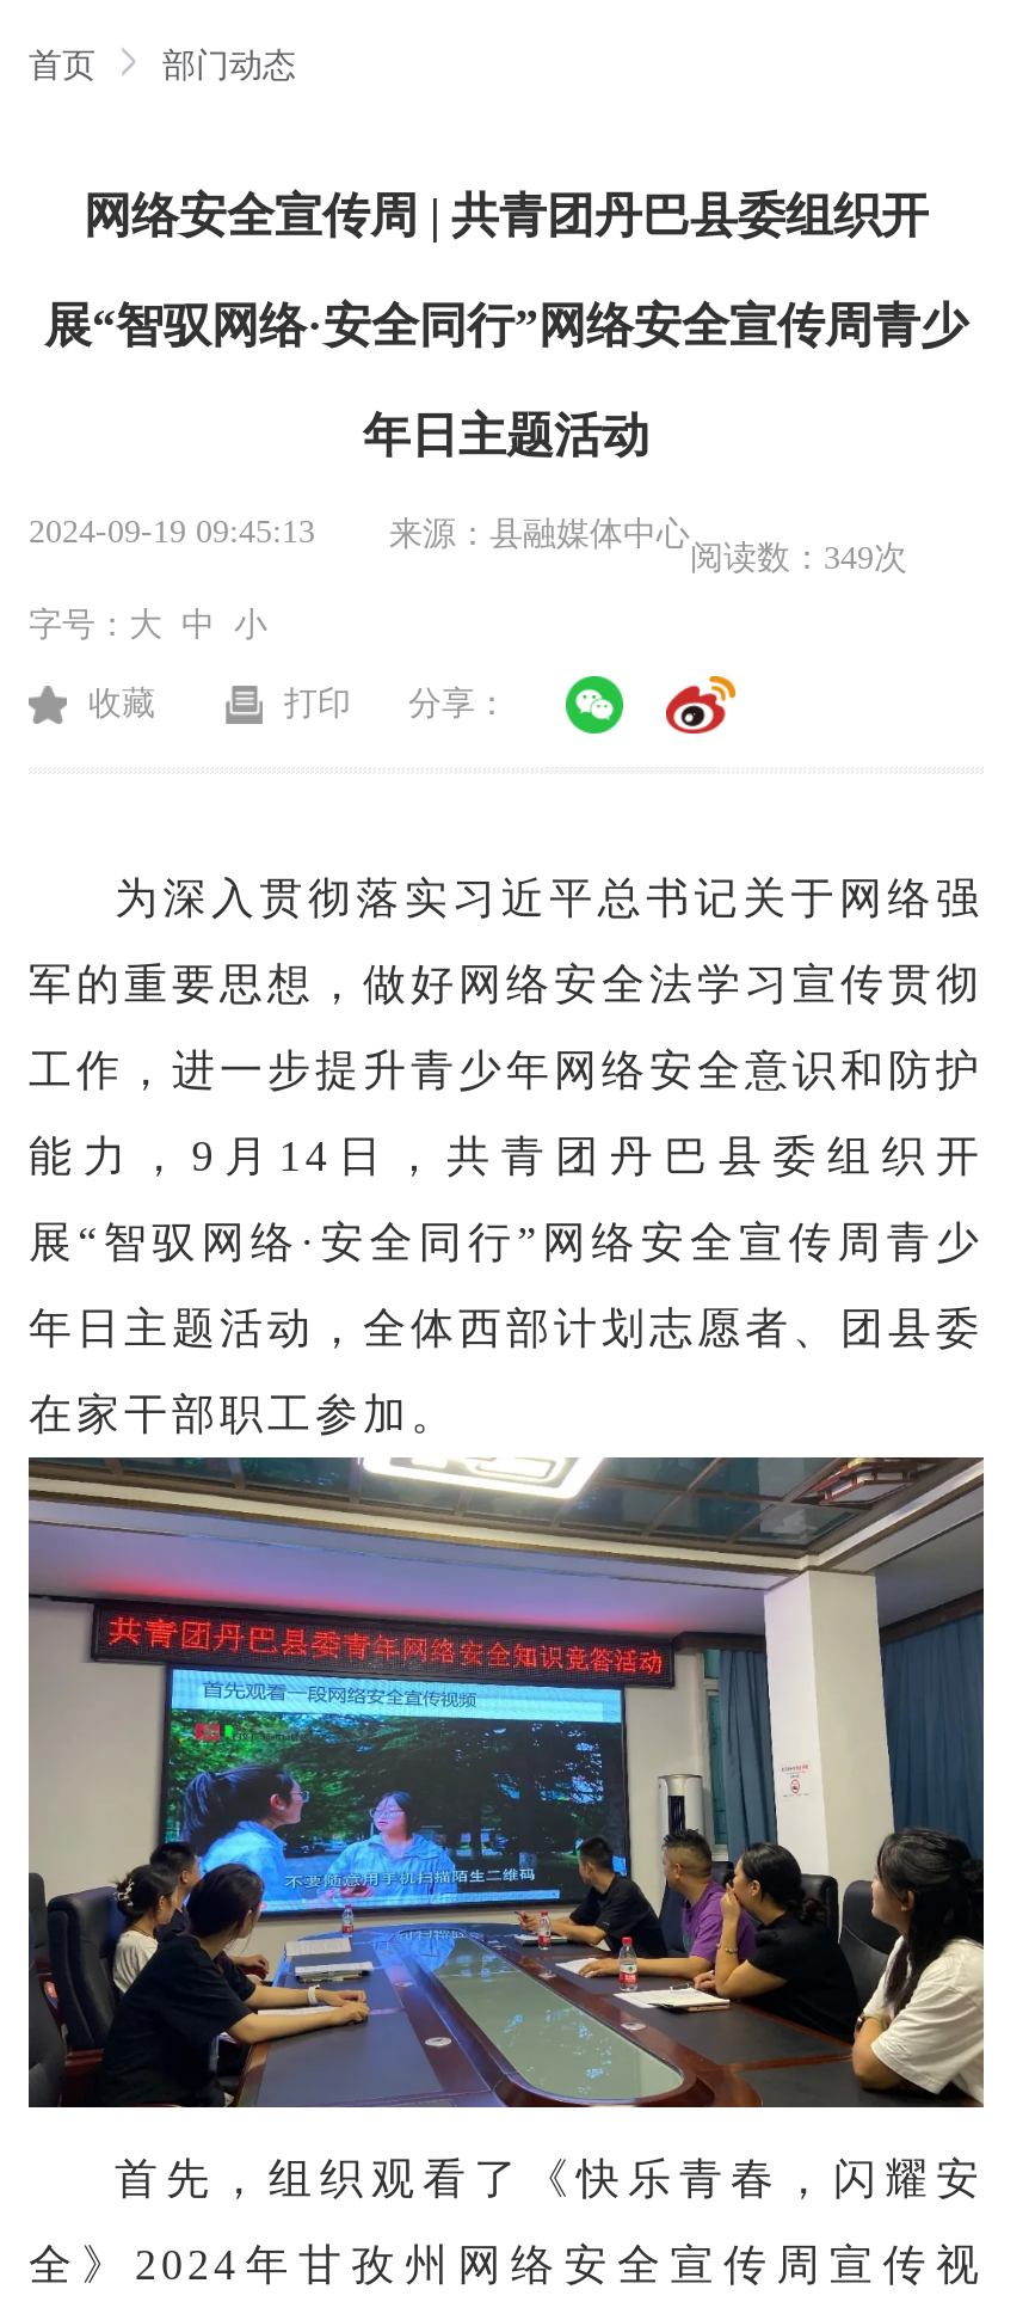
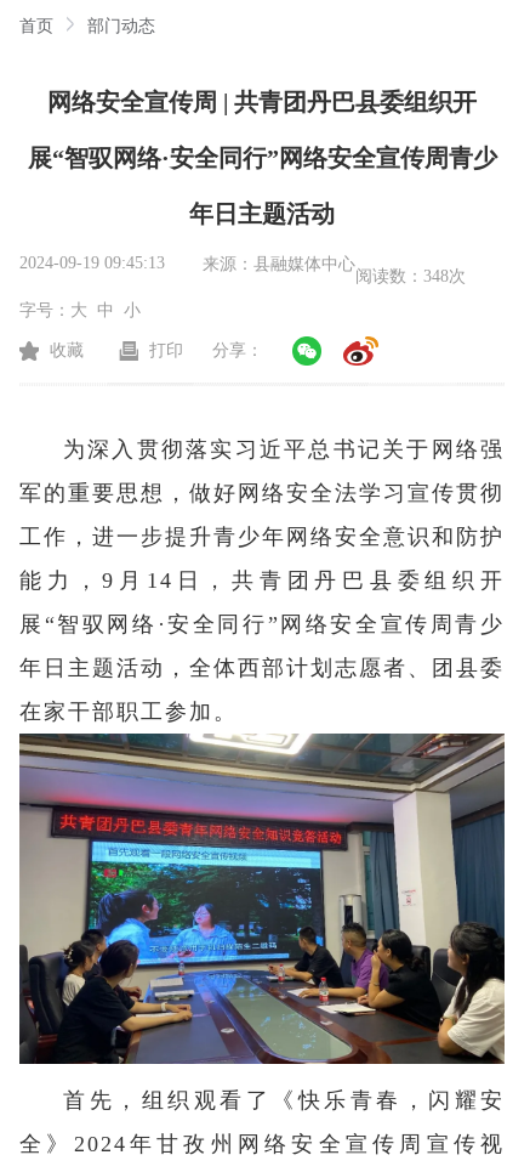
- 阅读数：349次
+ 阅读数：348次
